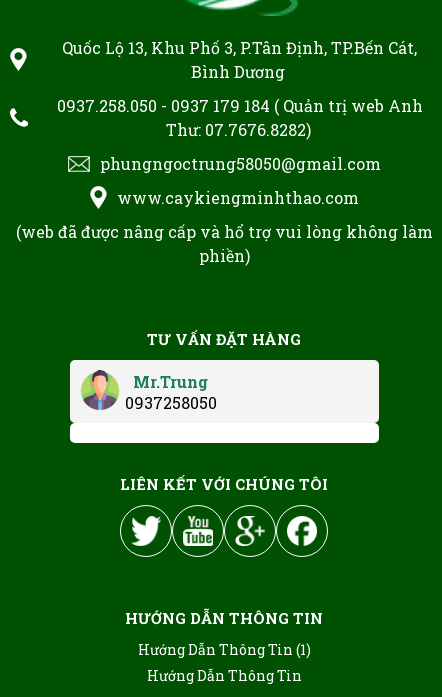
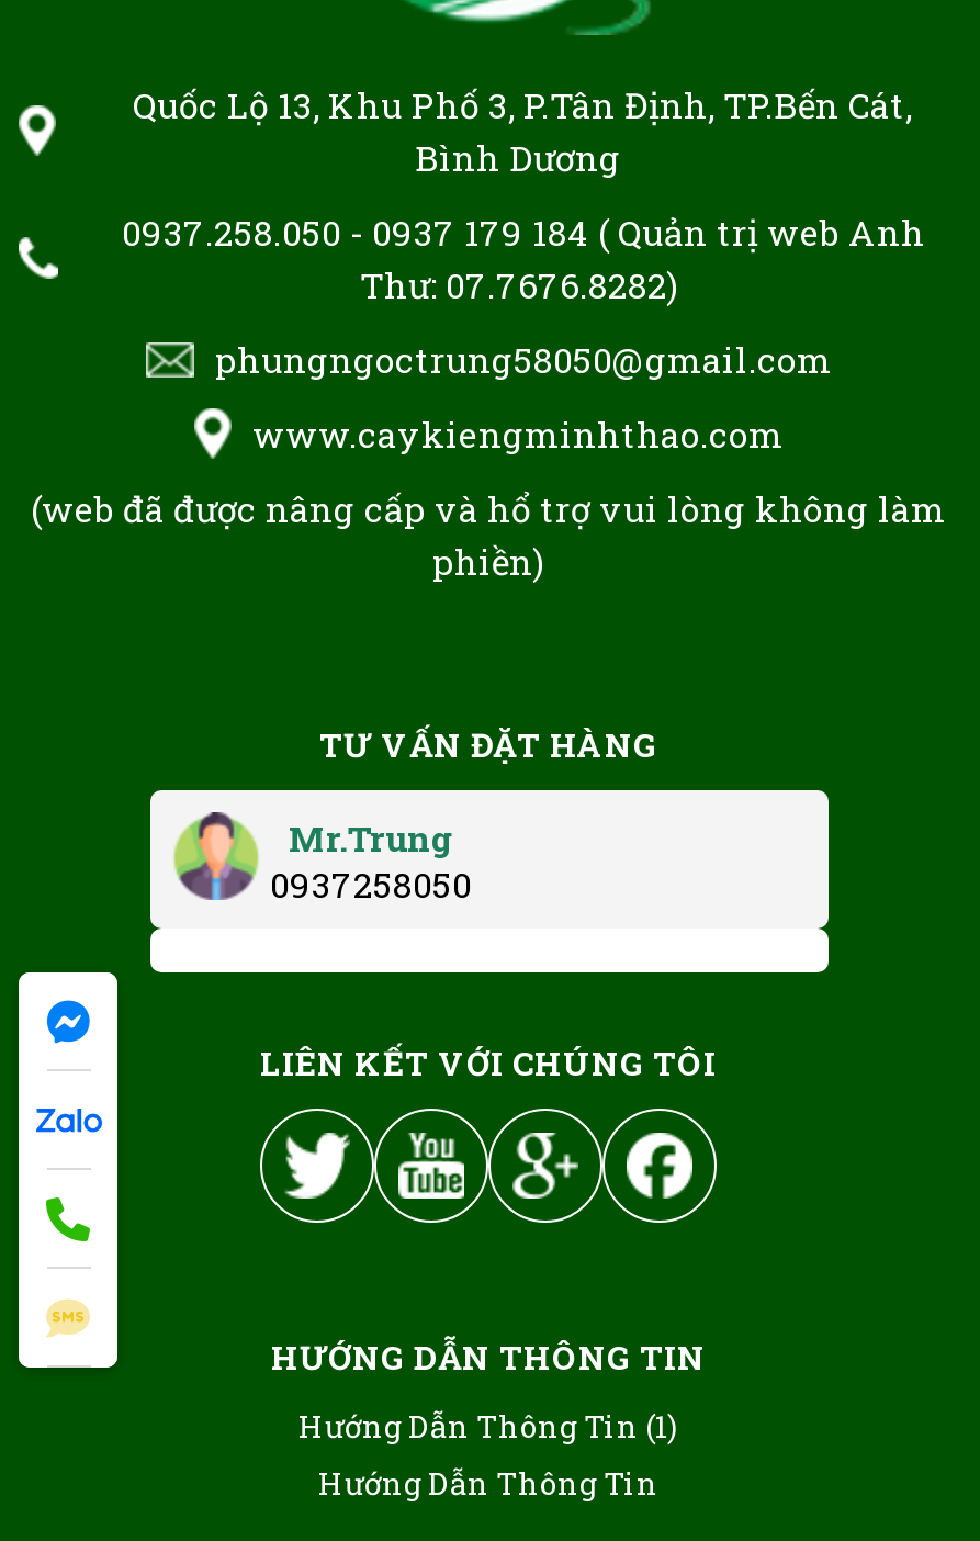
+ [image]
